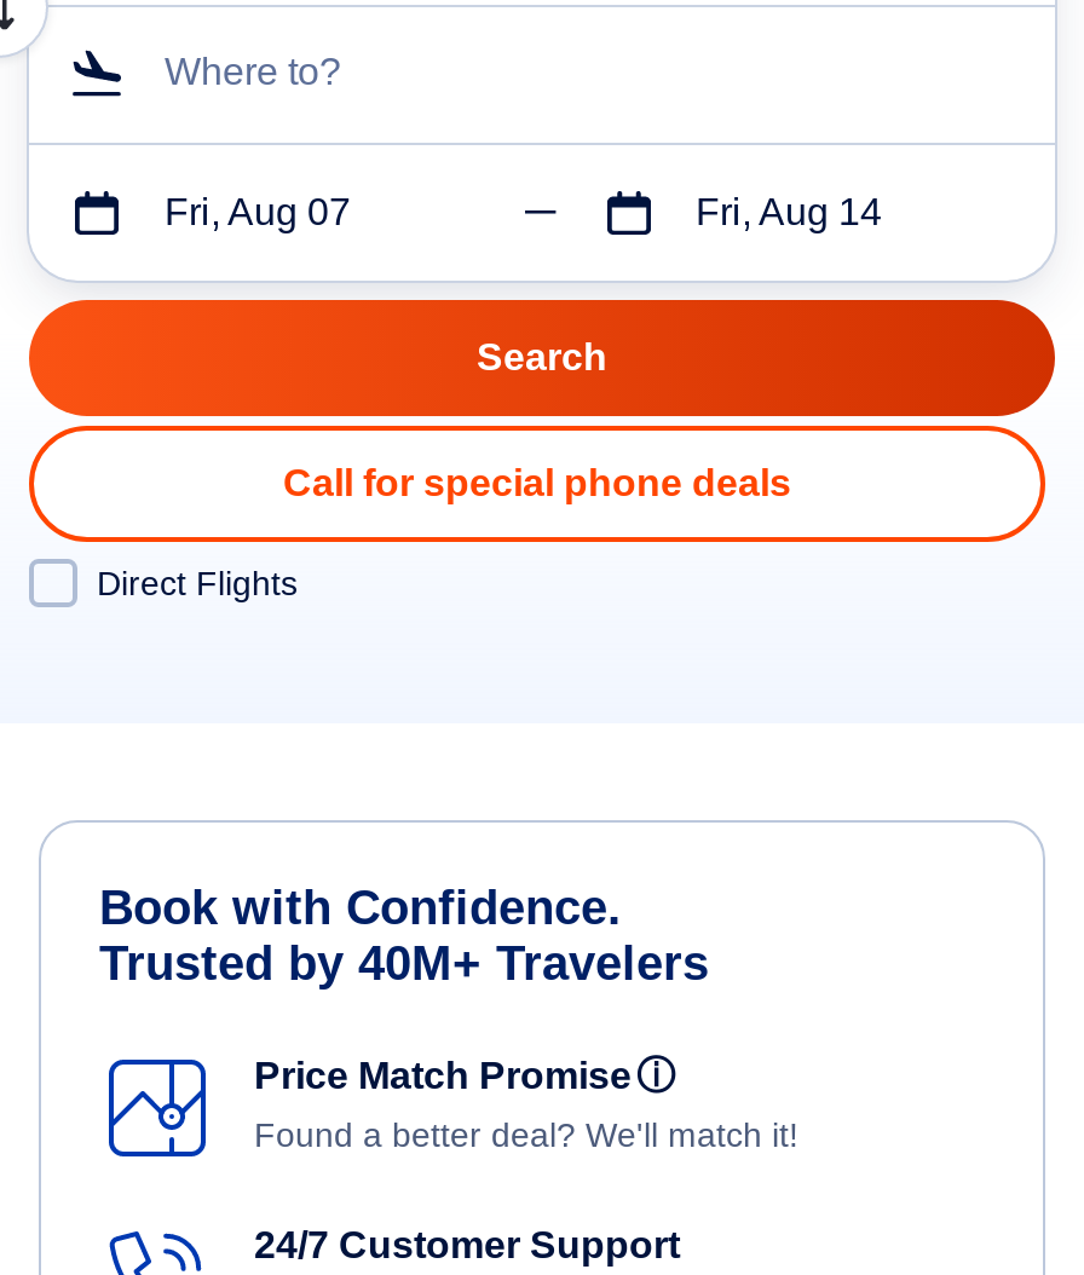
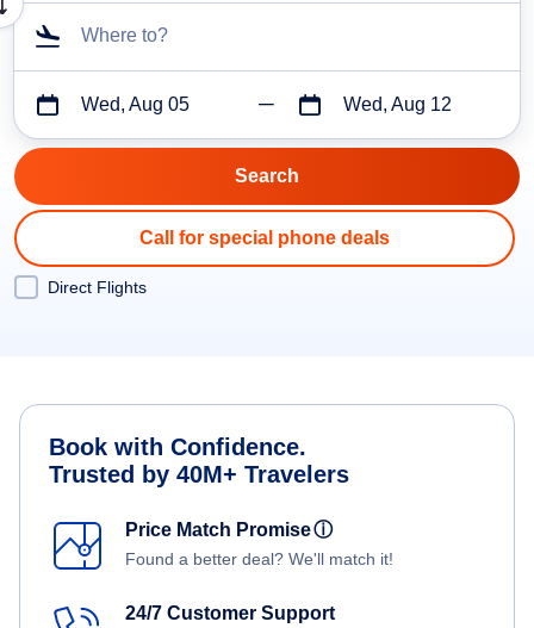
- Fri, Aug 07
+ Wed, Aug 05

- Fri, Aug 14
+ Wed, Aug 12
